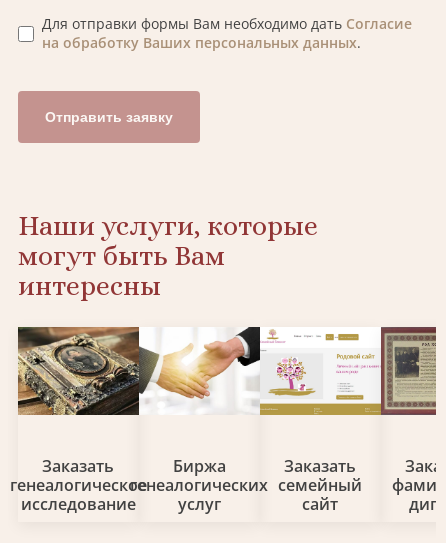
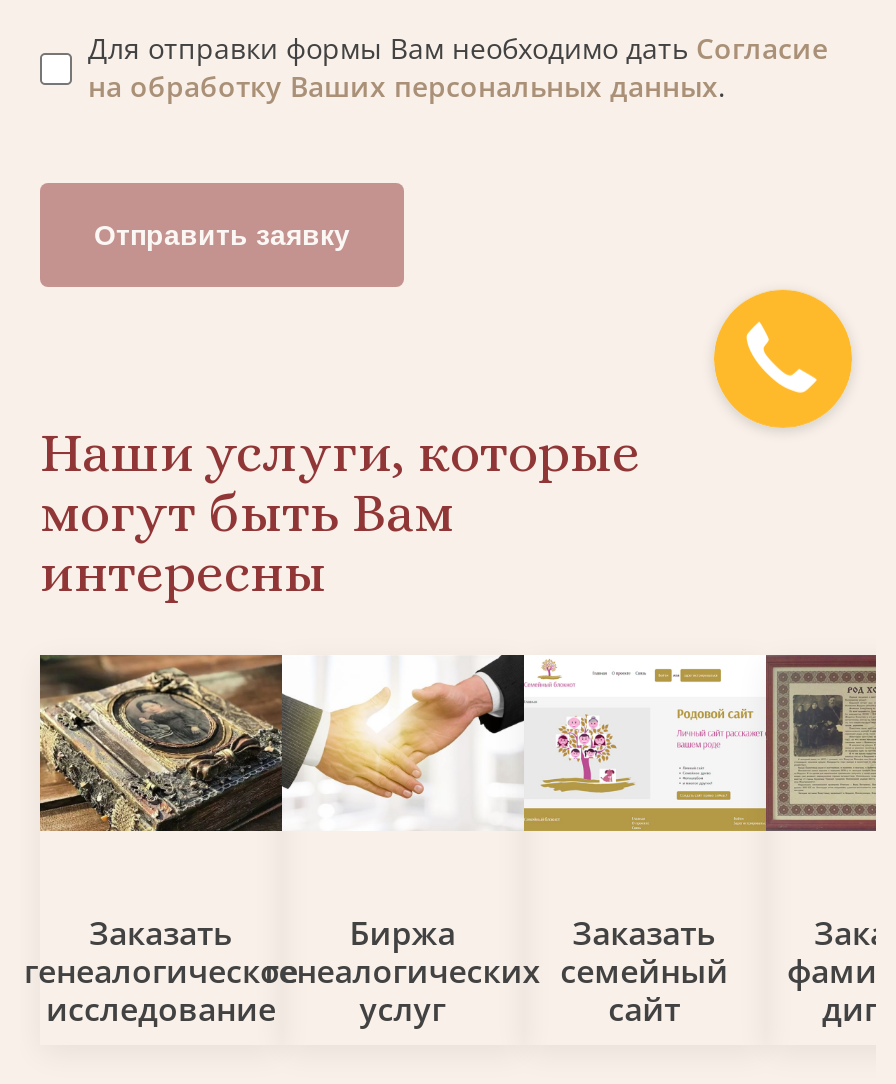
+ [image]
